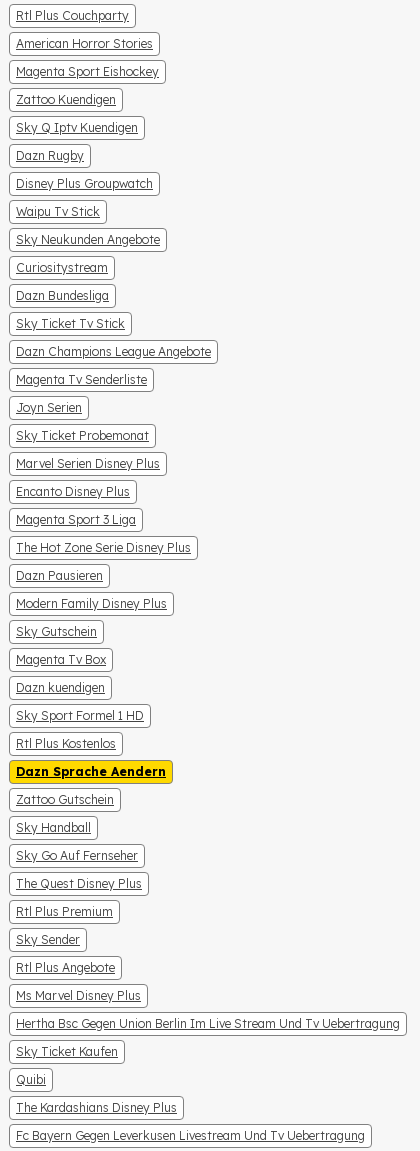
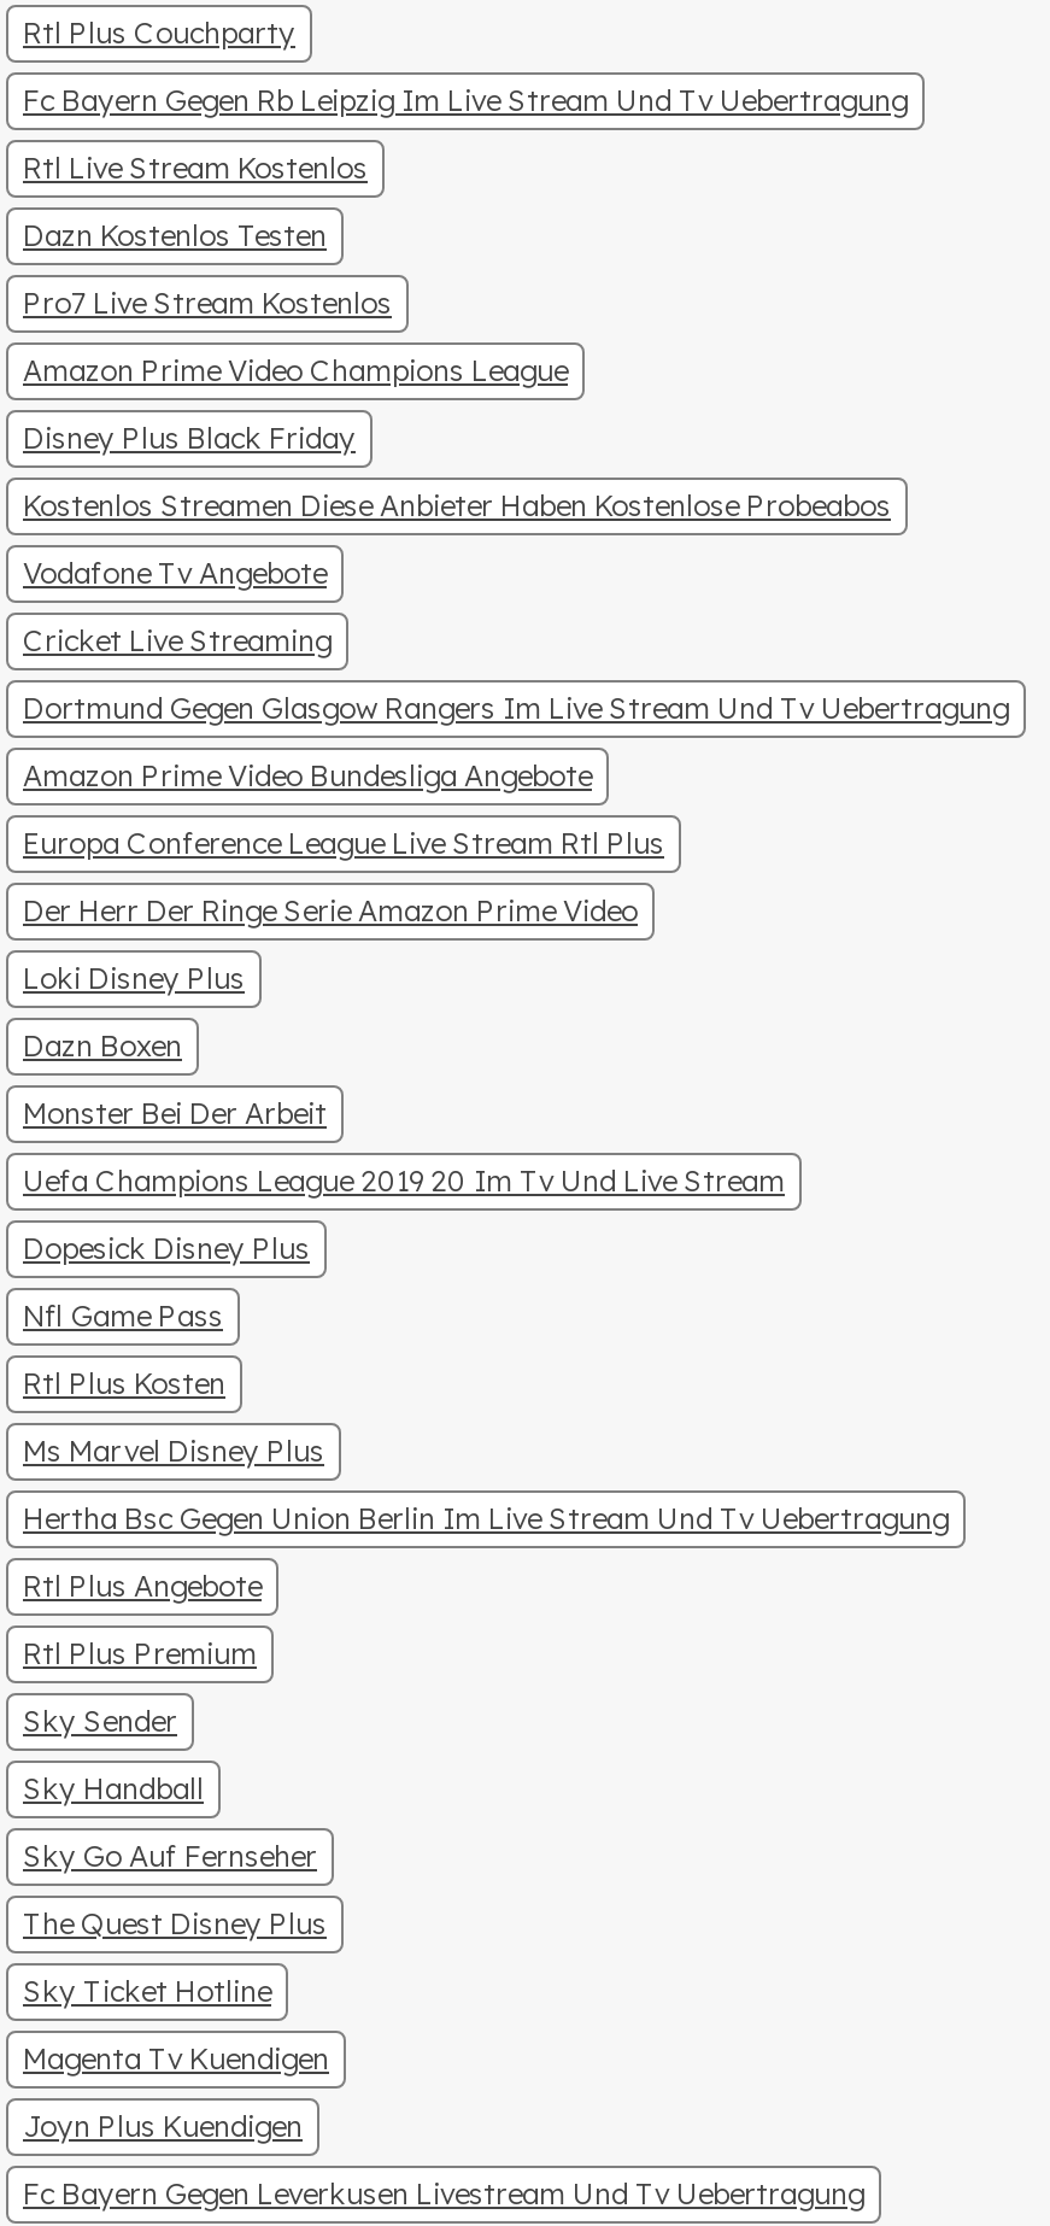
- American Horror Stories
- Magenta Sport Eishockey
- Zattoo Kuendigen
- Sky Q Iptv Kuendigen
- Dazn Rugby
- Disney Plus Groupwatch
- Waipu Tv Stick
- Sky Neukunden Angebote
- Curiositystream
- Dazn Bundesliga
- Sky Ticket Tv Stick
- Dazn Champions League Angebote
- Magenta Tv Senderliste
- Joyn Serien
- Sky Ticket Probemonat
- Marvel Serien Disney Plus
- Encanto Disney Plus
- Magenta Sport 3 Liga
- The Hot Zone Serie Disney Plus
- Dazn Pausieren
- Modern Family Disney Plus
- Sky Gutschein
- Magenta Tv Box
- Dazn kuendigen
- Sky Sport Formel 1 HD
- Rtl Plus Kostenlos
- Dazn Sprache Aendern
- Zattoo Gutschein
+ Fc Bayern Gegen Rb Leipzig Im Live Stream Und Tv Uebertragung
+ Rtl Live Stream Kostenlos
+ Dazn Kostenlos Testen
+ Pro7 Live Stream Kostenlos
+ Amazon Prime Video Champions League
+ Disney Plus Black Friday
+ Kostenlos Streamen Diese Anbieter Haben Kostenlose Probeabos
+ Vodafone Tv Angebote
+ Cricket Live Streaming
+ Dortmund Gegen Glasgow Rangers Im Live Stream Und Tv Uebertragung
+ Amazon Prime Video Bundesliga Angebote
+ Europa Conference League Live Stream Rtl Plus
+ Der Herr Der Ringe Serie Amazon Prime Video
+ Loki Disney Plus
+ Dazn Boxen
+ Monster Bei Der Arbeit
+ Uefa Champions League 2019 20 Im Tv Und Live Stream
+ Dopesick Disney Plus
+ Nfl Game Pass
+ Rtl Plus Kosten

moved up: Rtl Plus Premium | Sky Sender | Rtl Plus Angebote | Ms Marvel Disney Plus | Hertha Bsc Gegen Union Berlin Im Live Stream Und Tv Uebertragung

- Sky Ticket Kaufen
- Quibi
- The Kardashians Disney Plus
+ Sky Ticket Hotline
+ Magenta Tv Kuendigen
+ Joyn Plus Kuendigen
